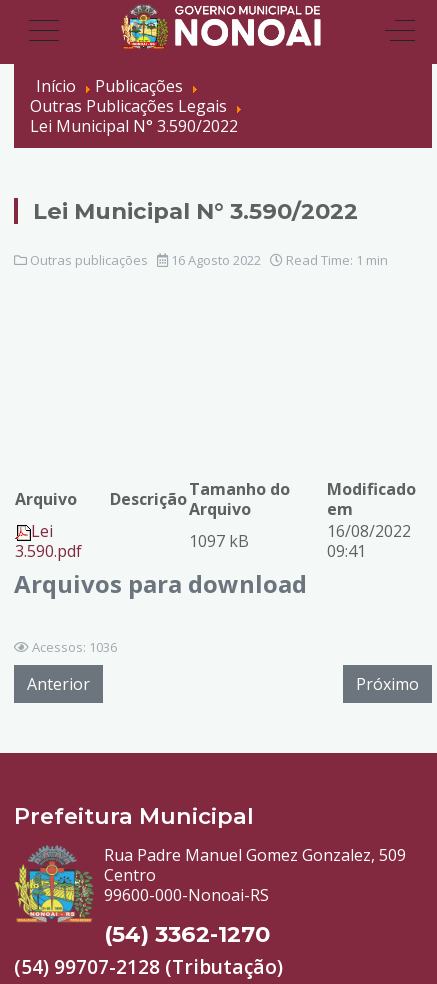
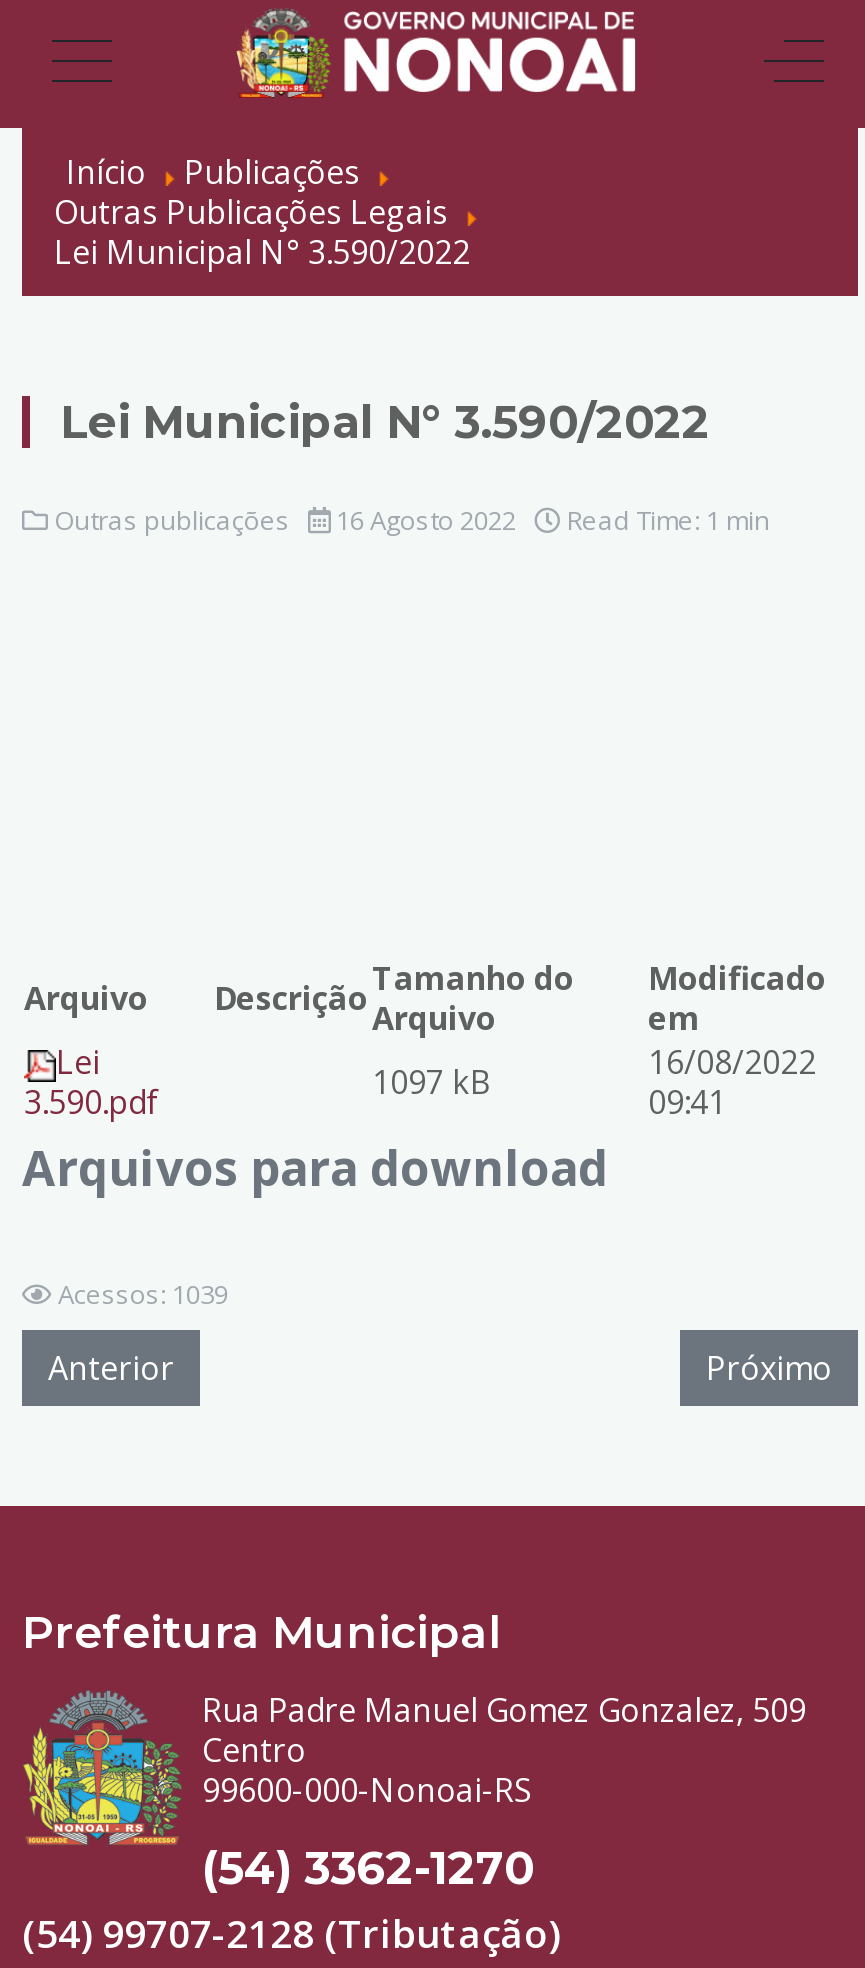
- Acessos: 1036
+ Acessos: 1039
